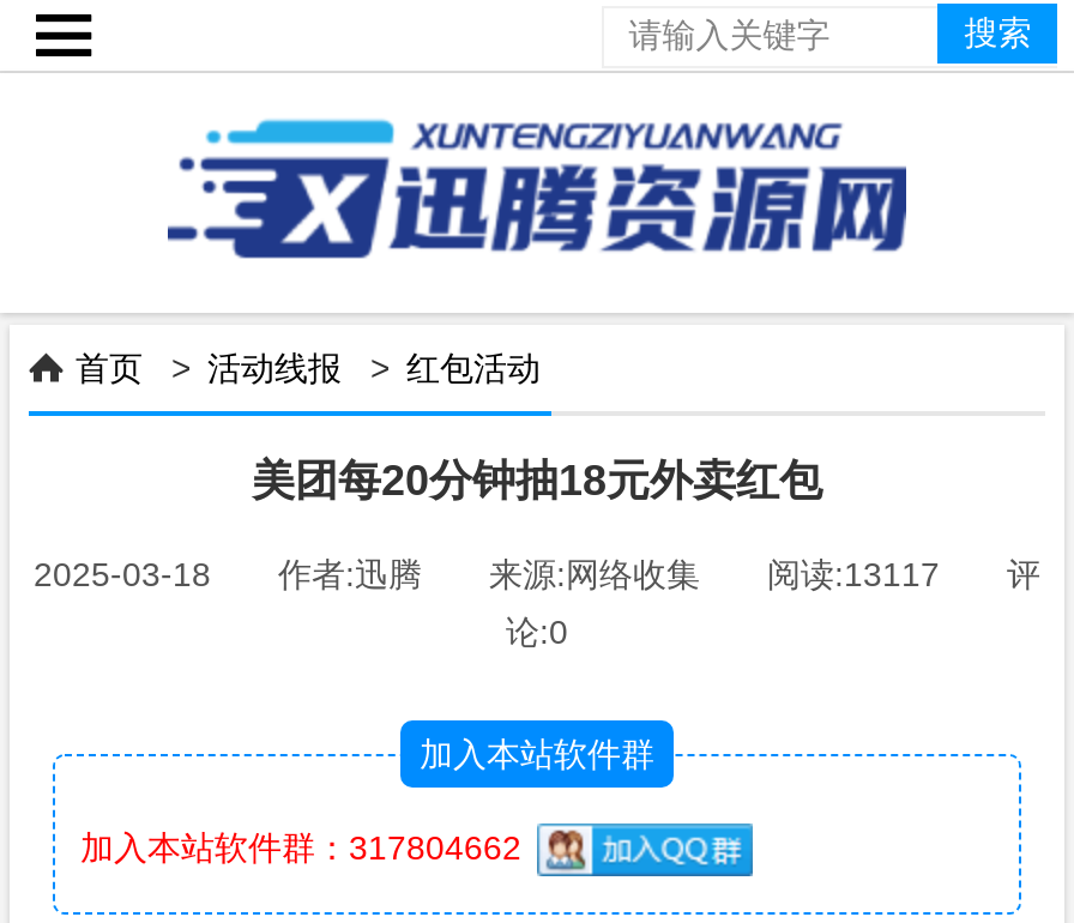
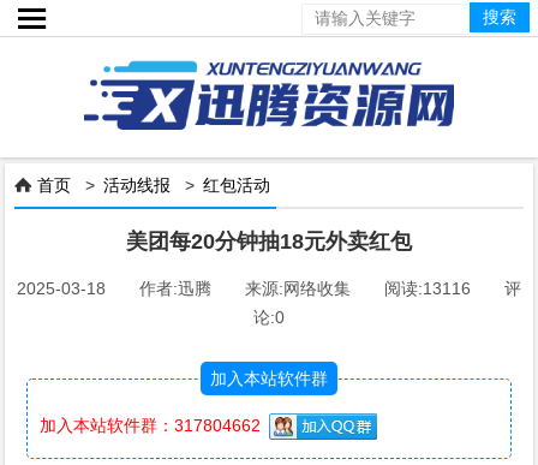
- 2025-03-18 作者:迅腾 来源:网络收集 阅读:13117评
+ 2025-03-18 作者:迅腾 来源:网络收集 阅读:13116评
